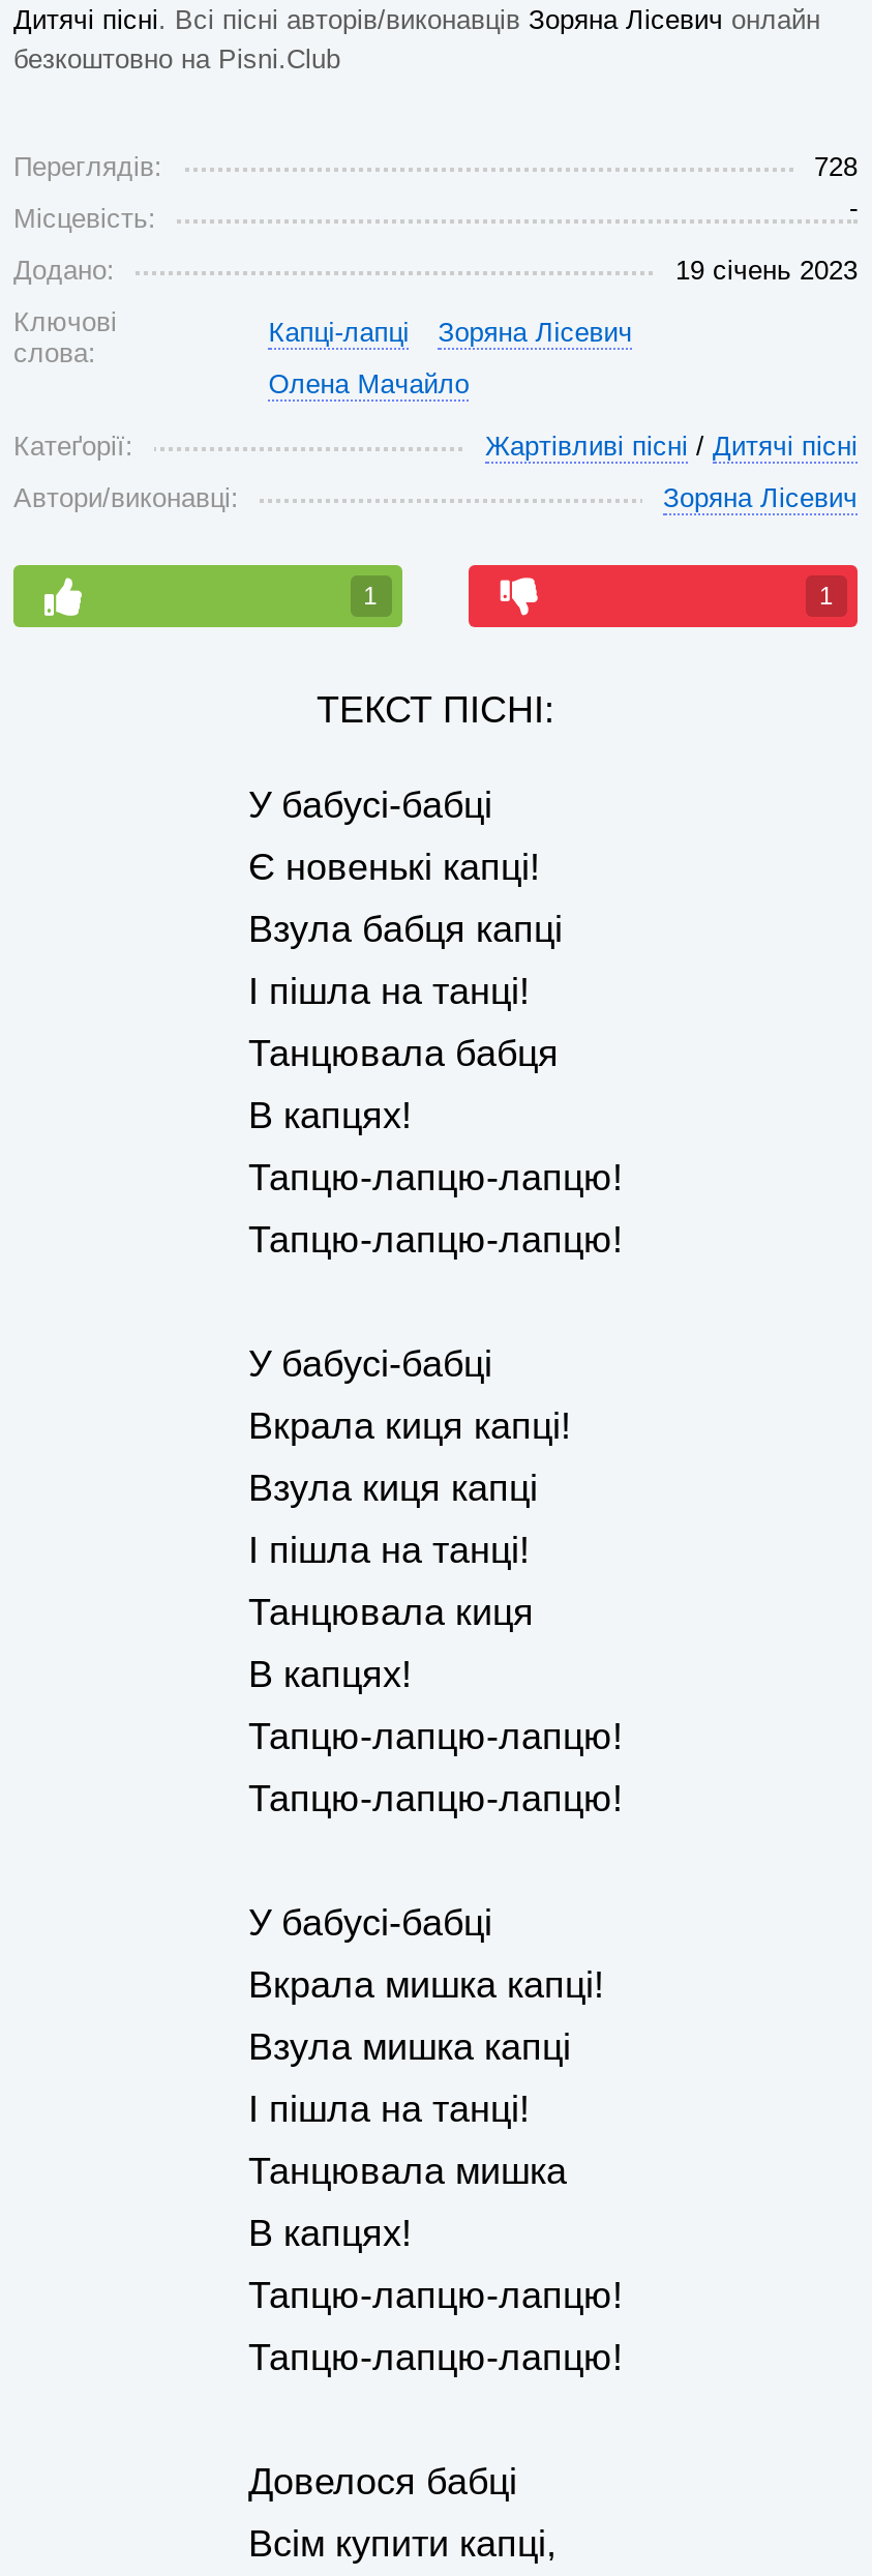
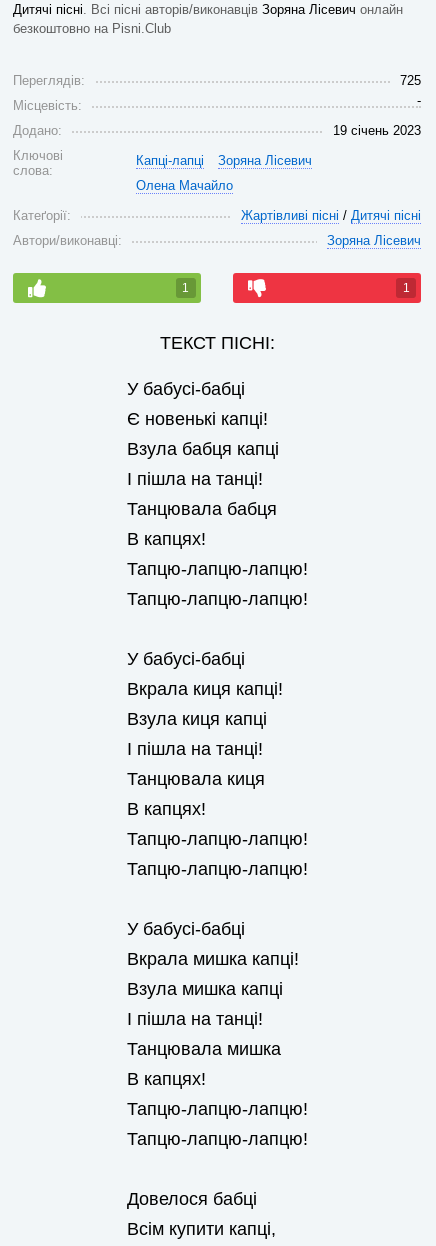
- 728
+ 725
